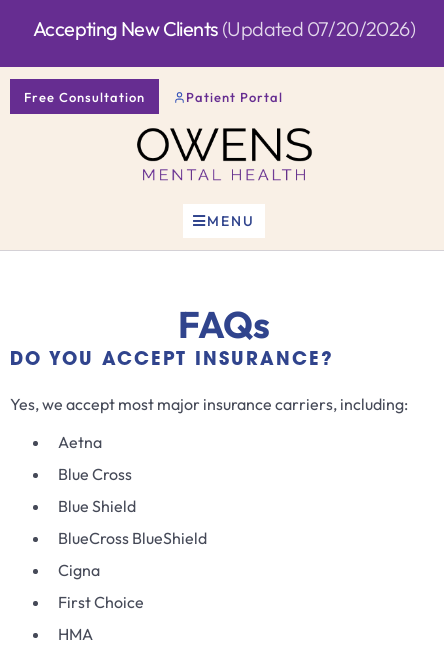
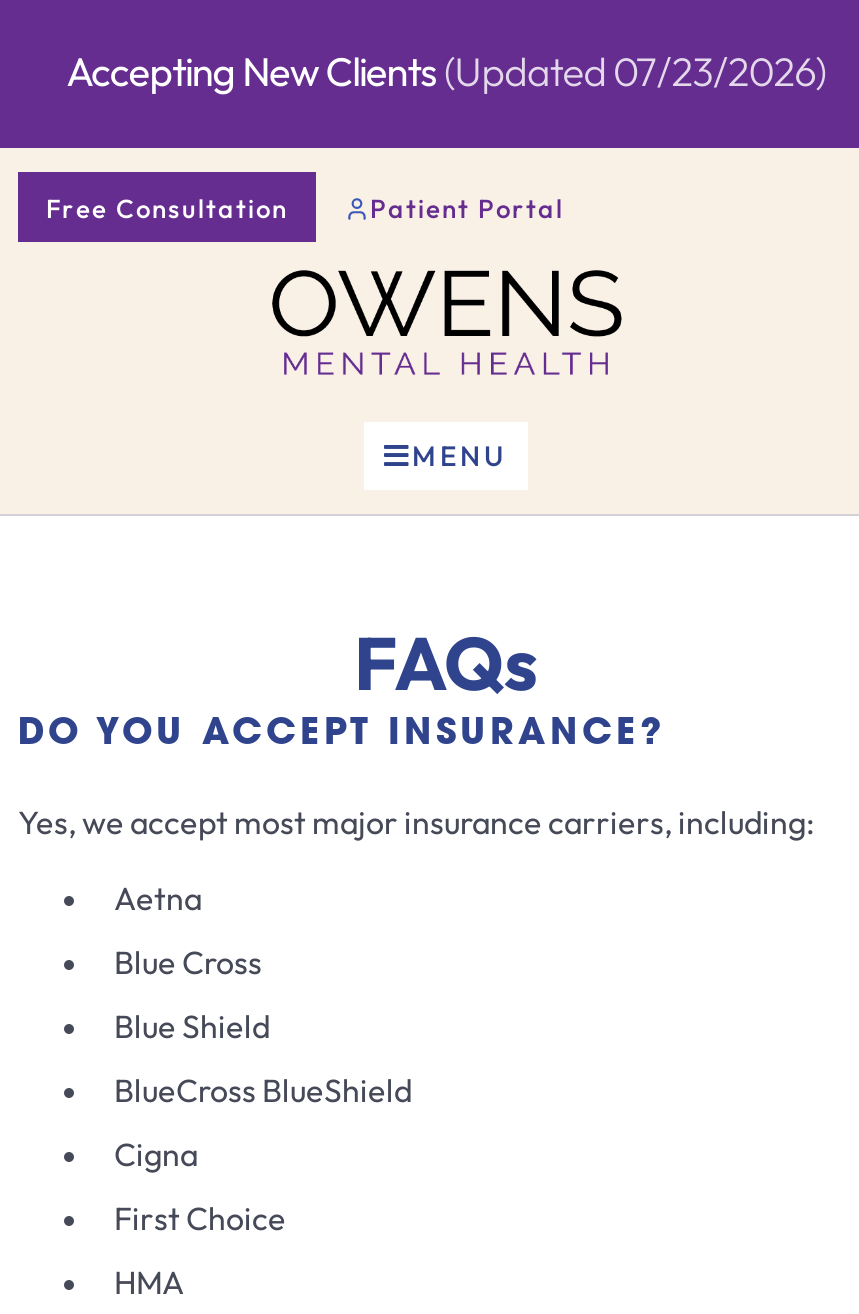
- Accepting New Clients (Updated 07/20/2026)
+ Accepting New Clients (Updated 07/23/2026)
